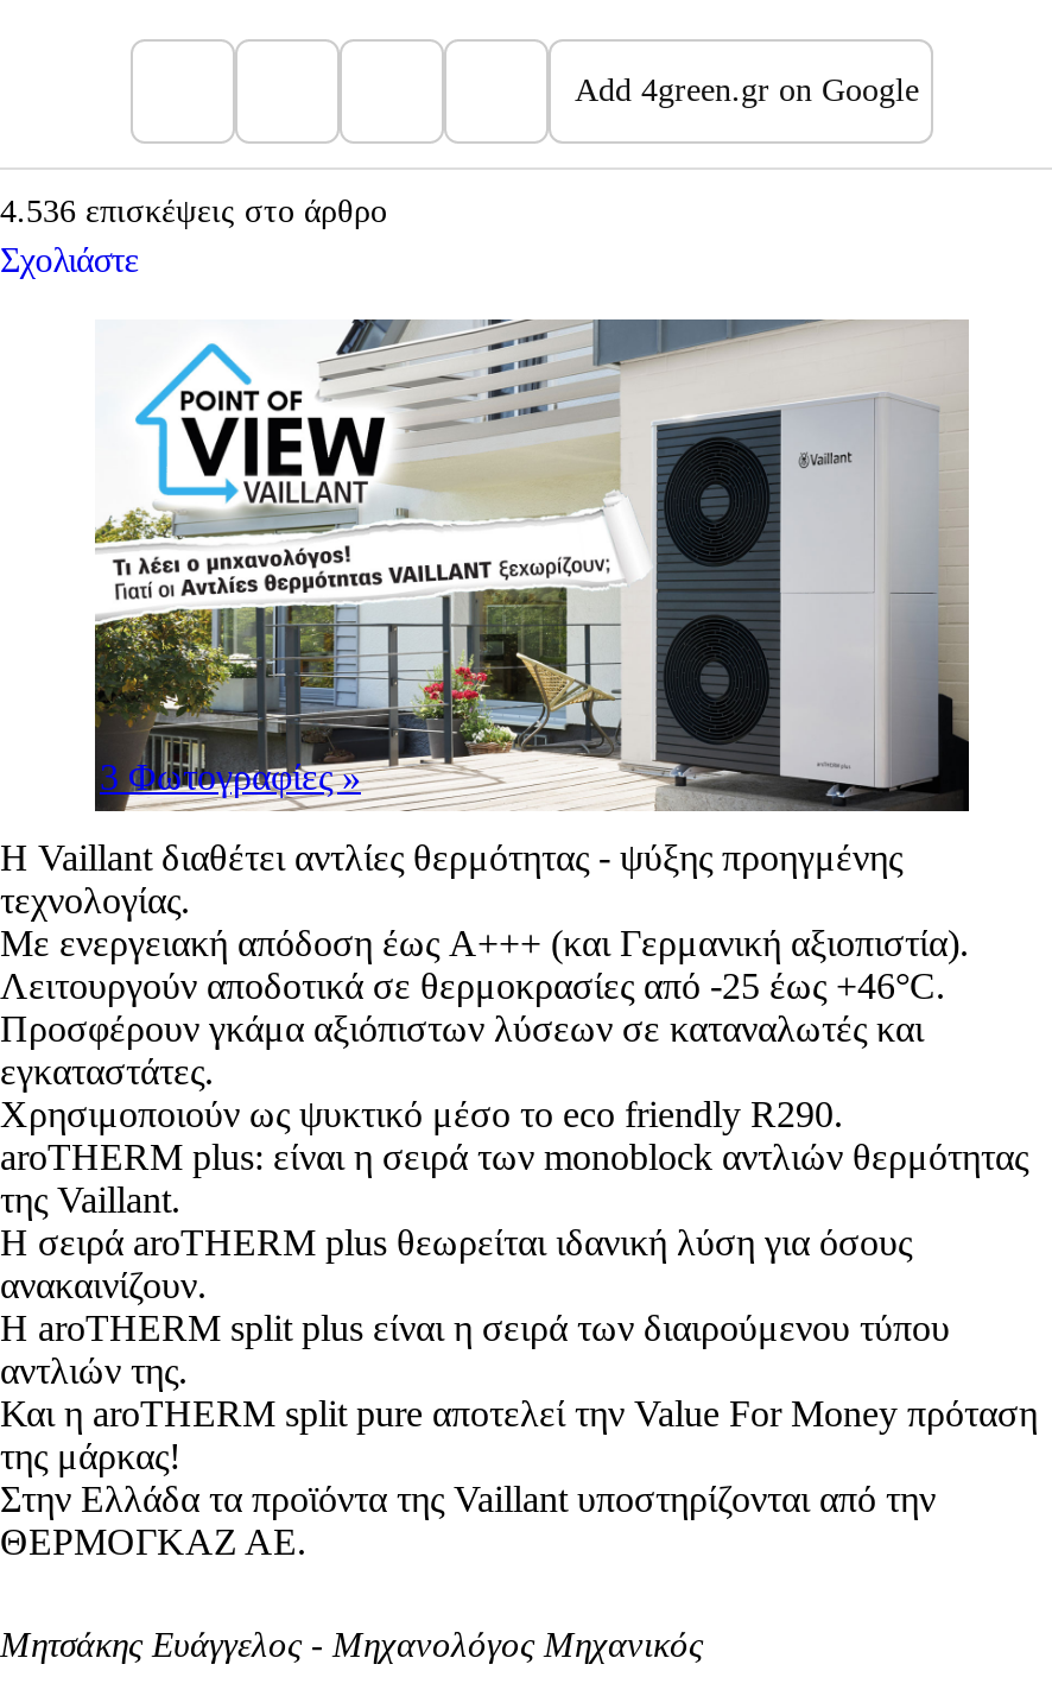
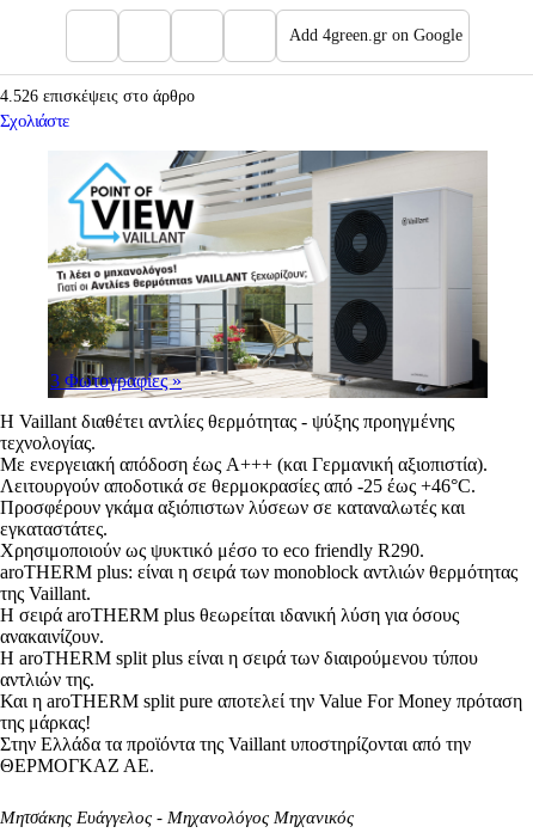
- 4.536 επισκέψεις στο άρθρο
+ 4.526 επισκέψεις στο άρθρο
